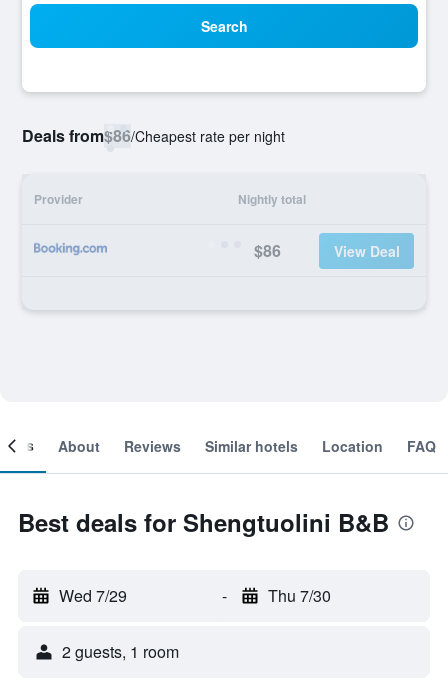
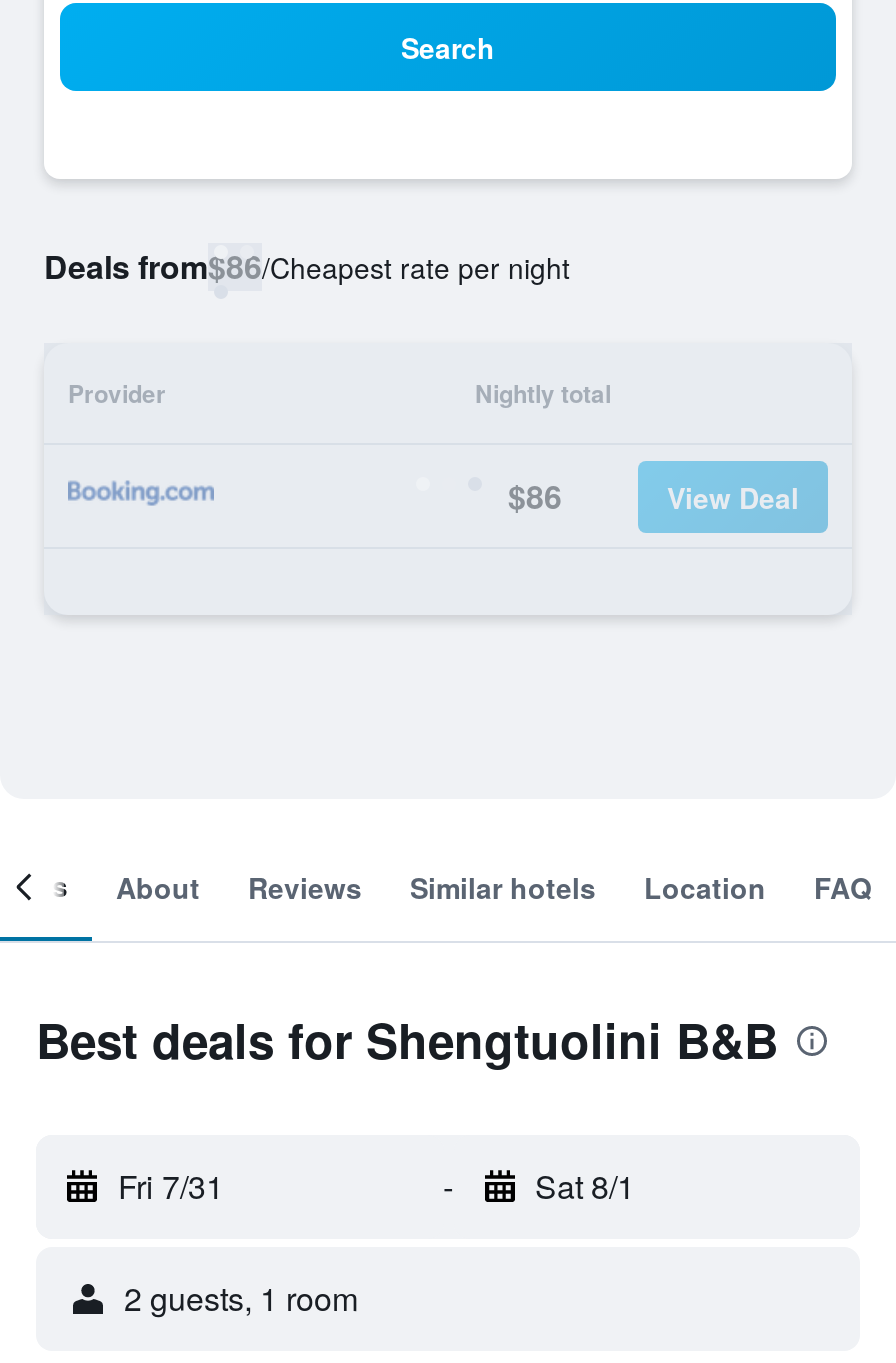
- Wed 7/29
+ Fri 7/31

- Thu 7/30
+ Sat 8/1
